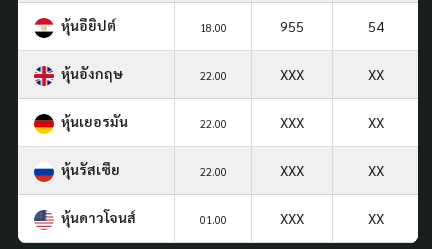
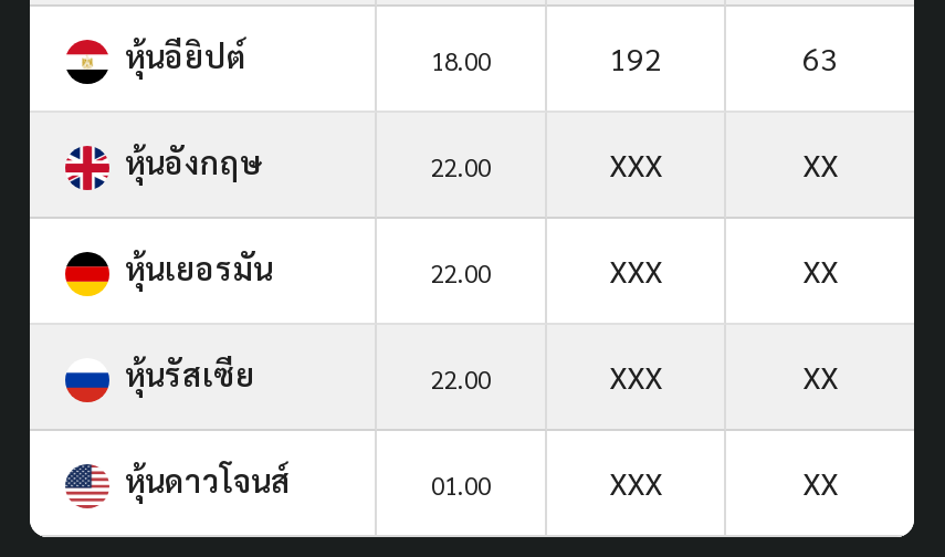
- 955
+ 192

- 54
+ 63
